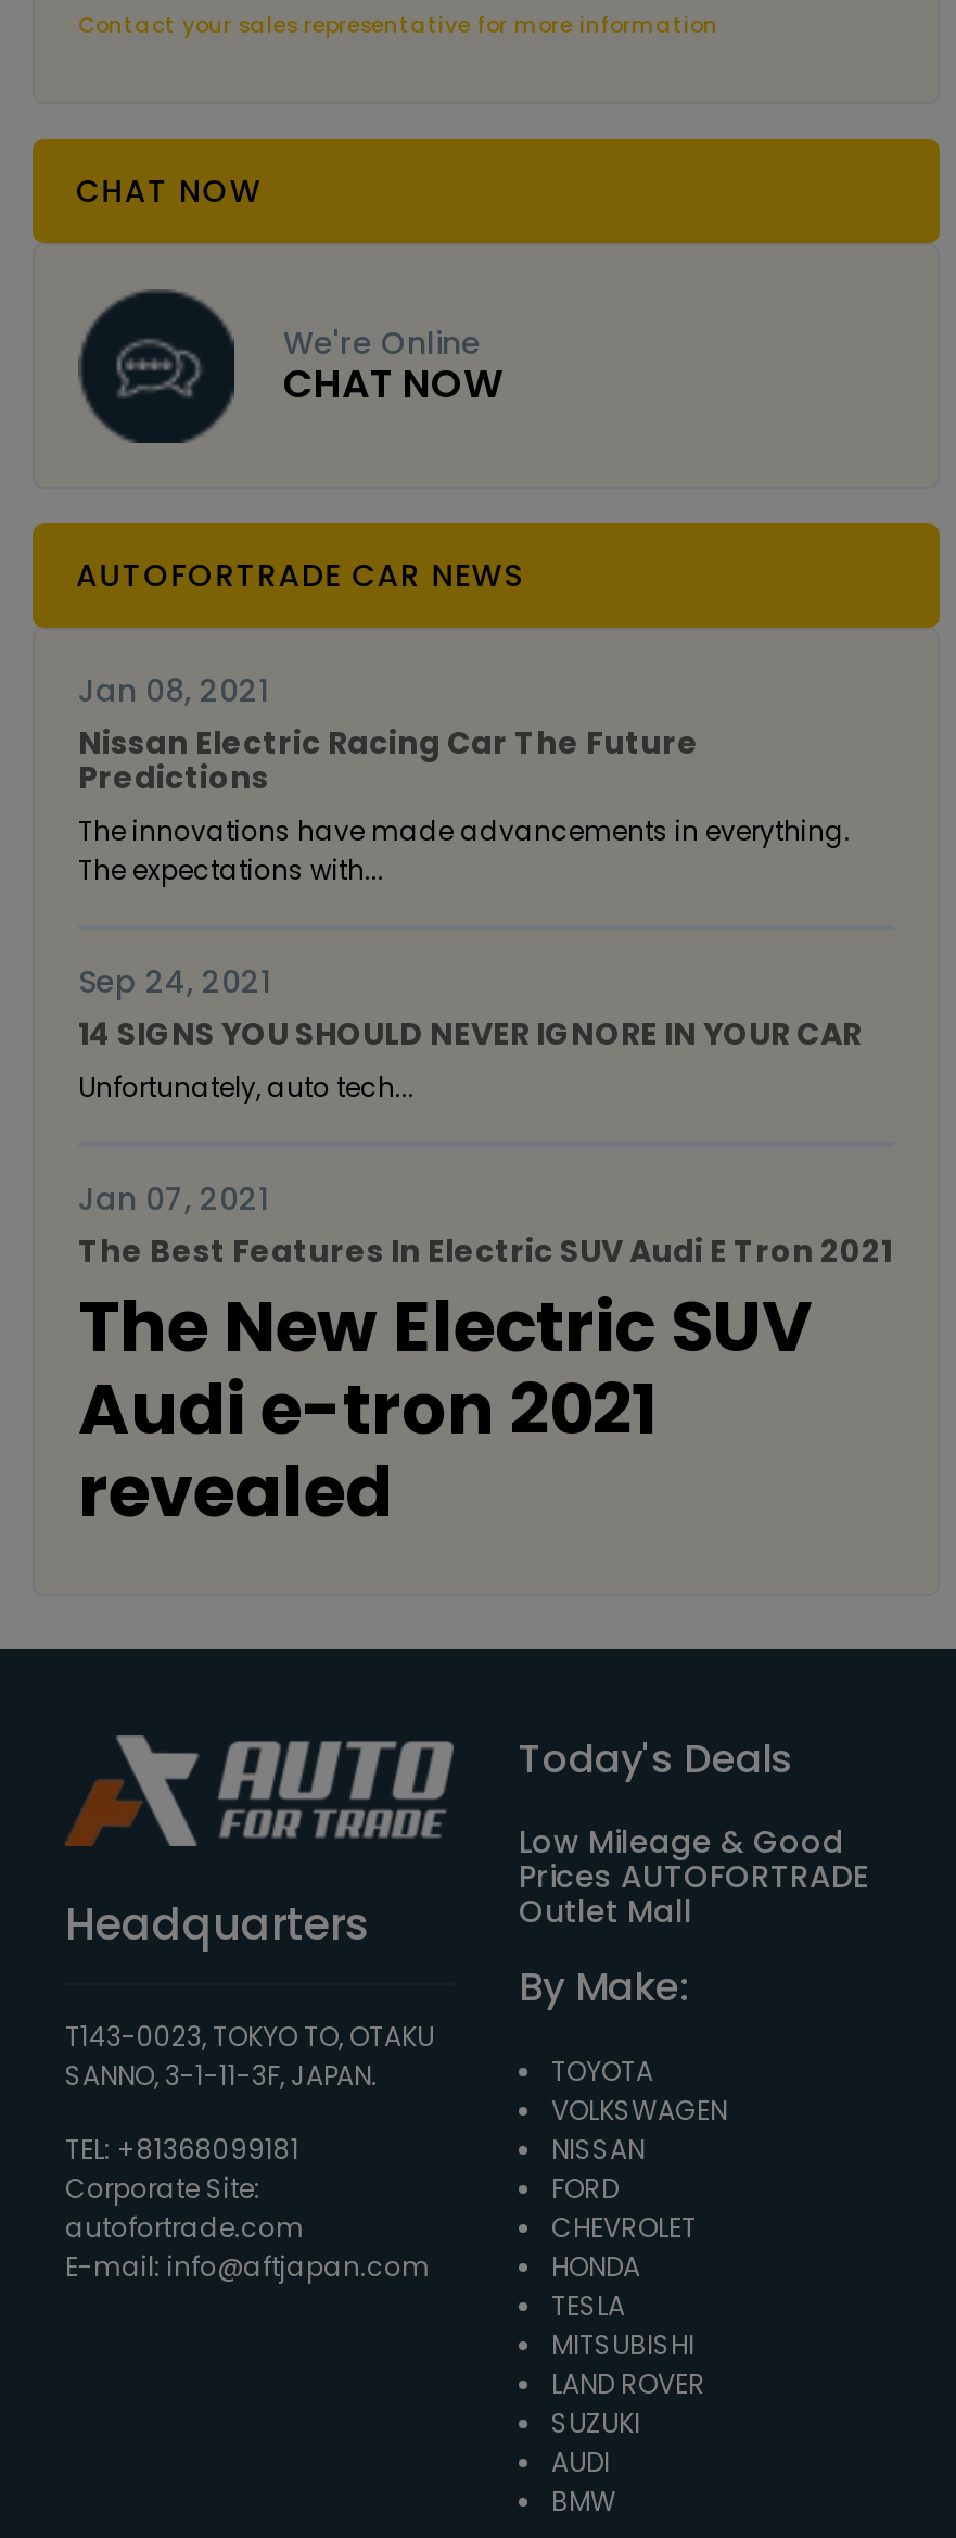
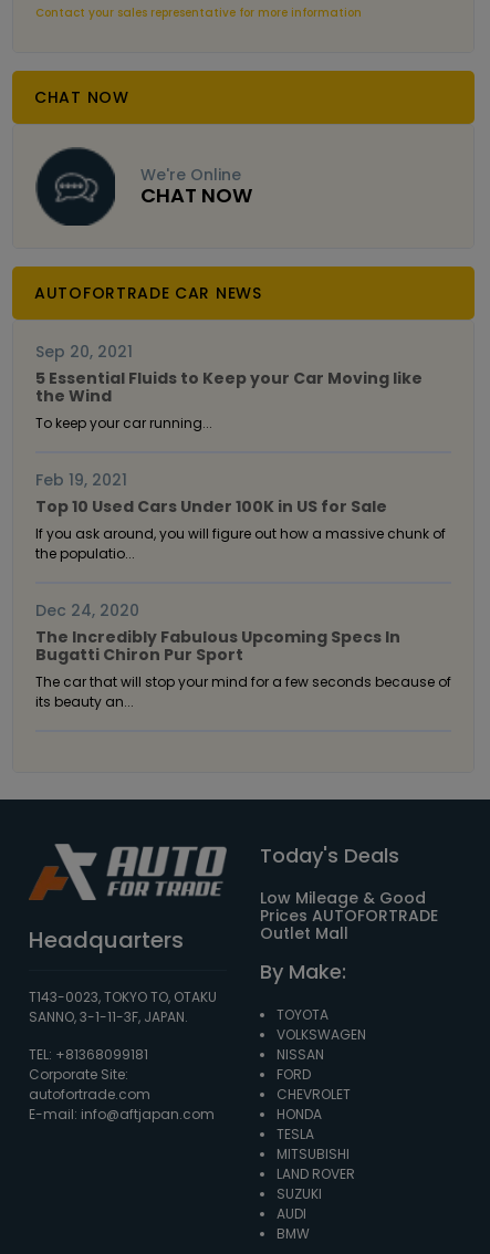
- Jan 08, 2021
- Nissan Electric Racing Car The Future
- Predictions
- The innovations have made advancements in everything.
- The expectations with...
+ Sep 20, 2021
+ 5 Essential Fluids to Keep your Car Moving like
+ the Wind
+ To keep your car running...

- Sep 24, 2021
- 14 SIGNS YOU SHOULD NEVER IGNORE IN YOUR CAR
- Unfortunately, auto tech...
+ Feb 19, 2021
+ Top 10 Used Cars Under 100K in US for Sale
+ If you ask around, you will figure out how a massive chunk of
+ the populatio...

- Jan 07, 2021
- The Best Features In Electric SUV Audi E Tron 2021
- The New Electric SUV
- Audi e-tron 2021
- revealed
+ Dec 24, 2020
+ The Incredibly Fabulous Upcoming Specs In
+ Bugatti Chiron Pur Sport
+ The car that will stop your mind for a few seconds because of
+ its beauty an...
